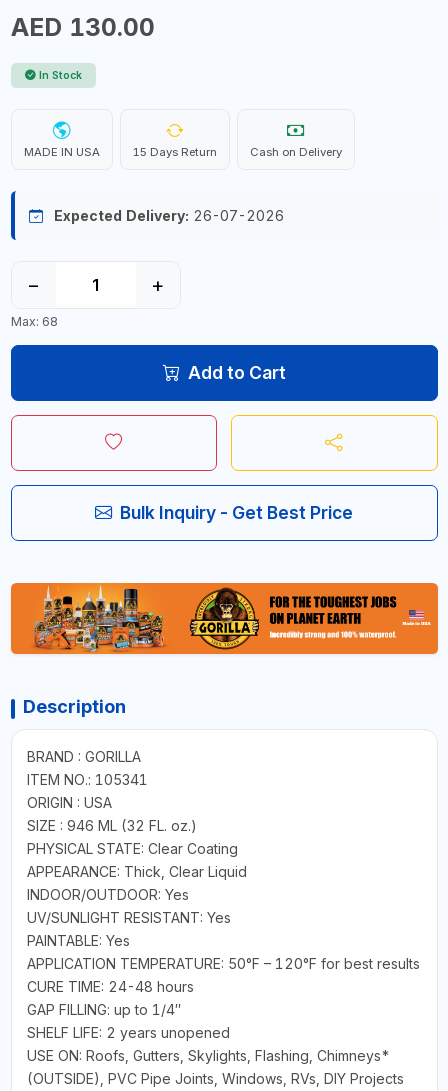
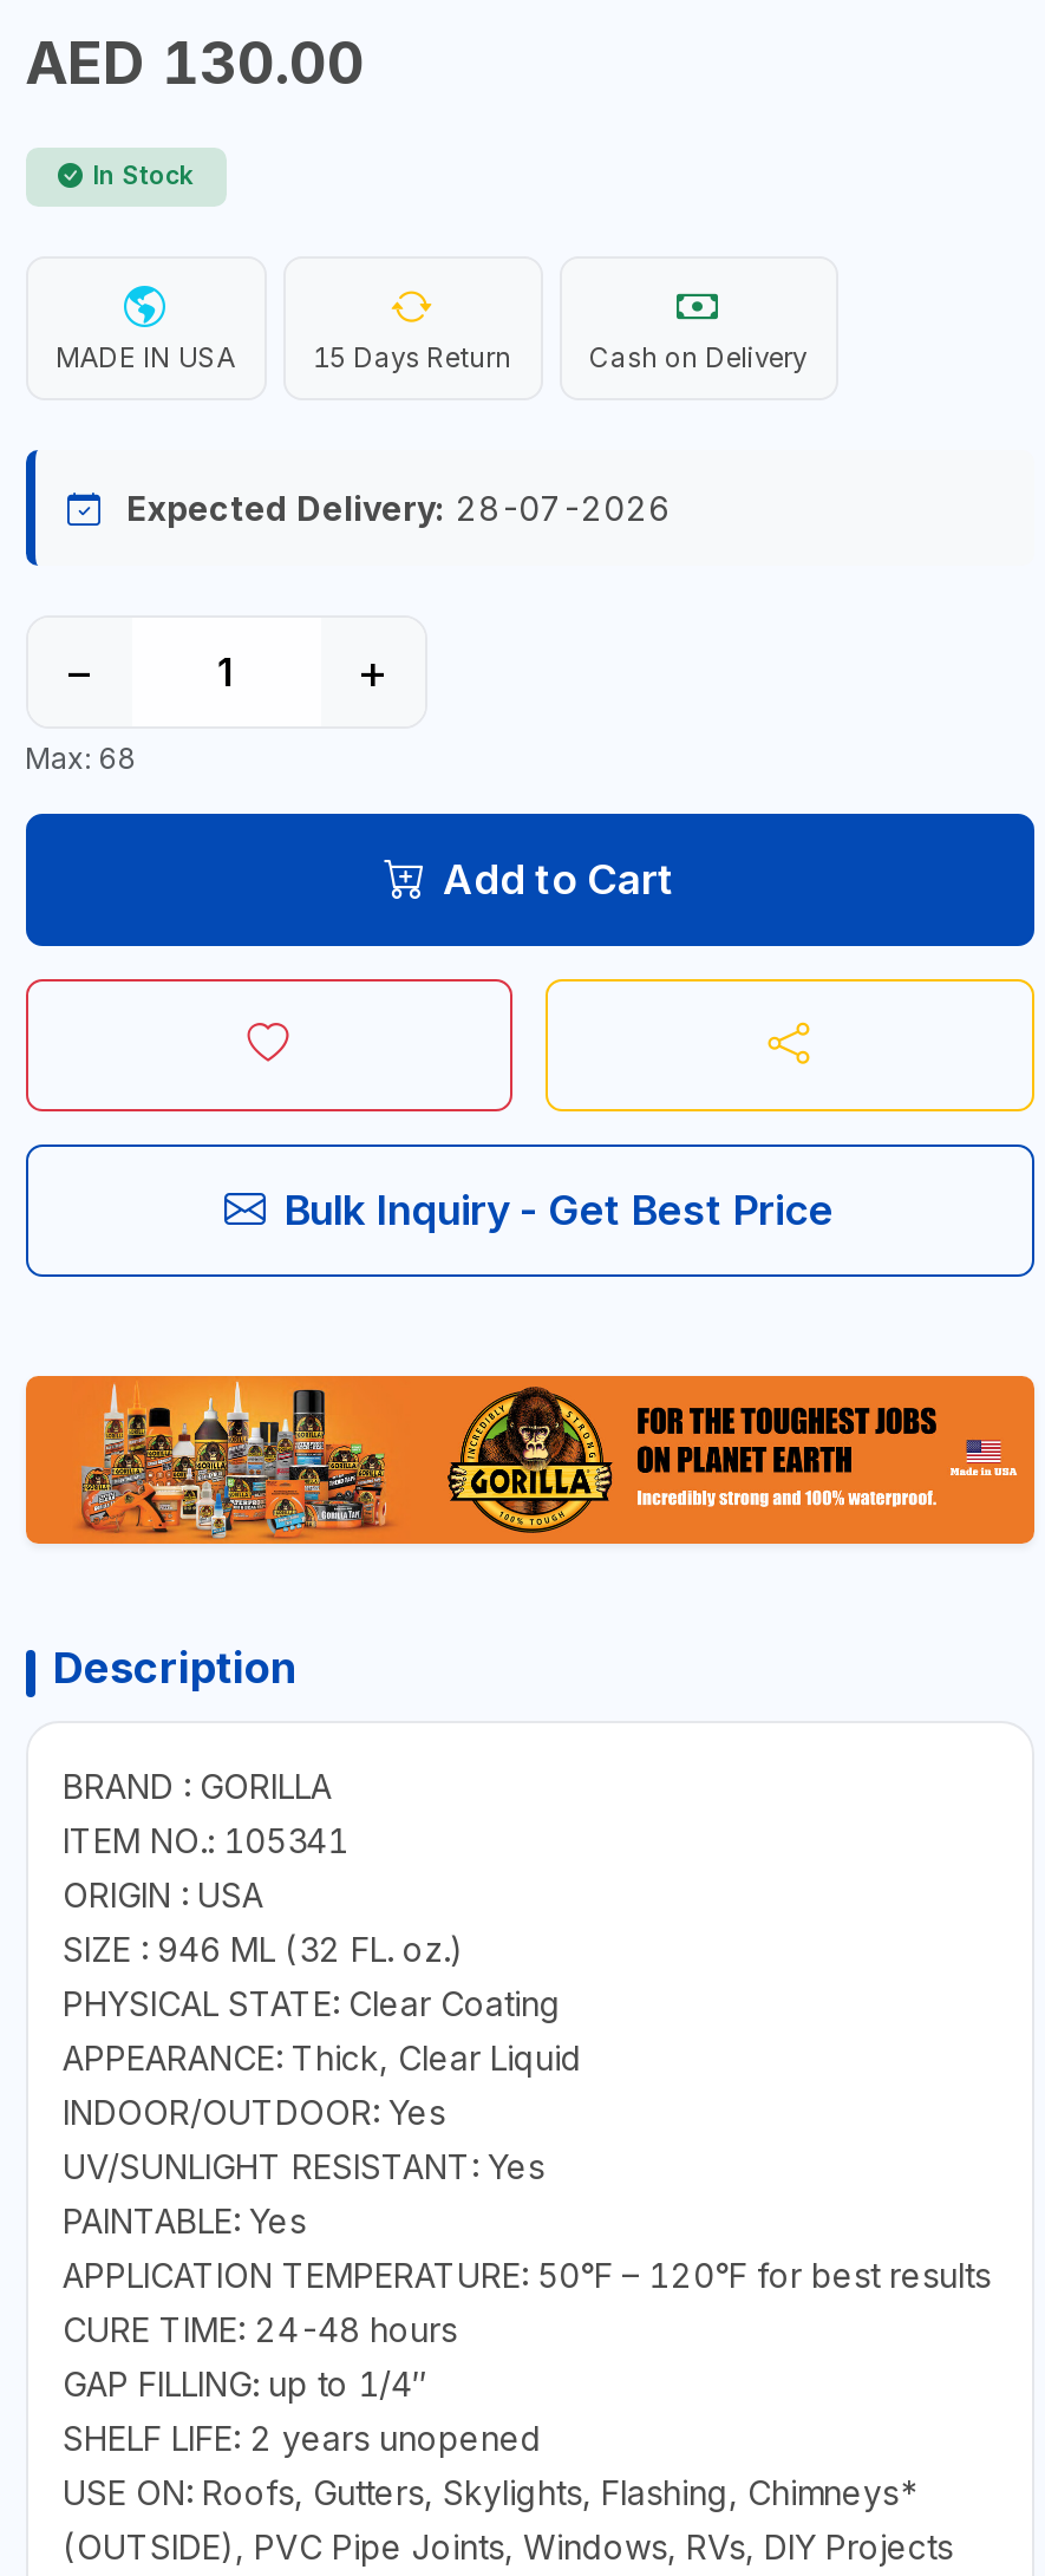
- Expected Delivery: 26-07-2026
+ Expected Delivery: 28-07-2026
